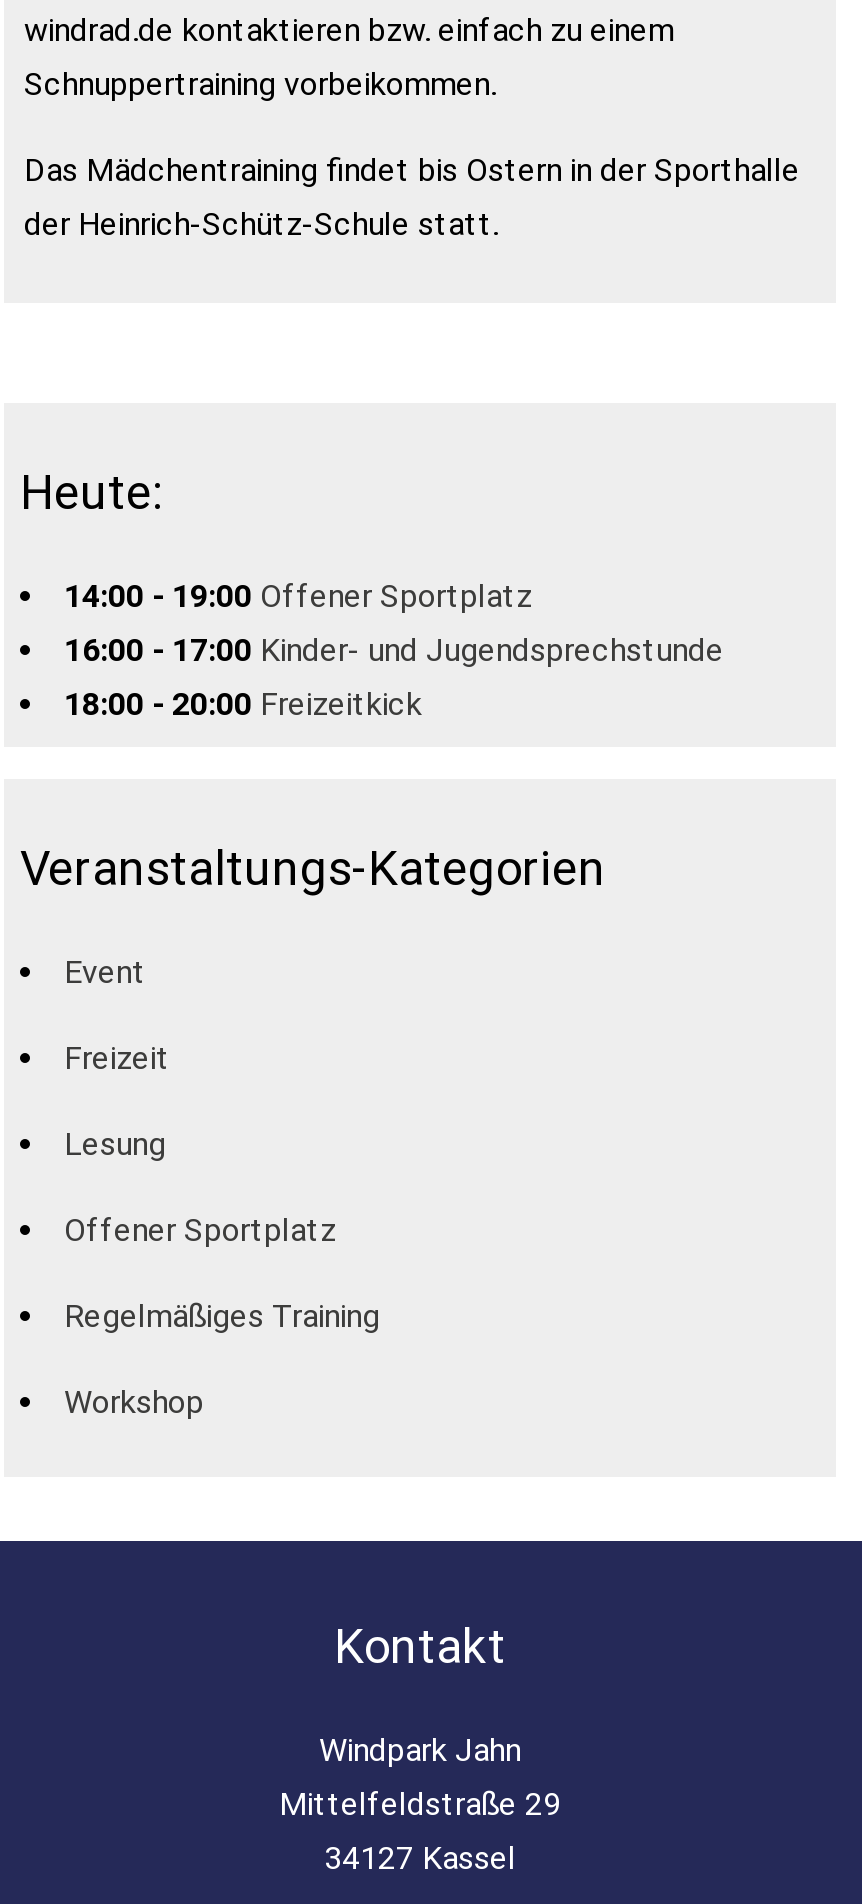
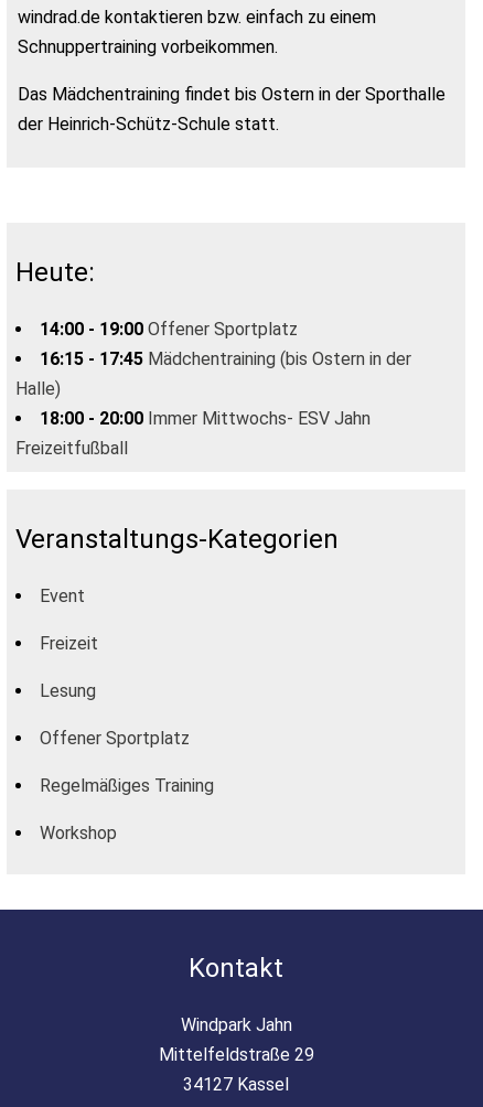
- 16:00 - 17:00 Kinder- und Jugendsprechstunde
- 18:00 - 20:00 Freizeitkick
+ 16:15 - 17:45 Mädchentraining (bis Ostern in der
+ Halle)
+ 18:00 - 20:00 Immer Mittwochs- ESV Jahn
+ Freizeitfußball
